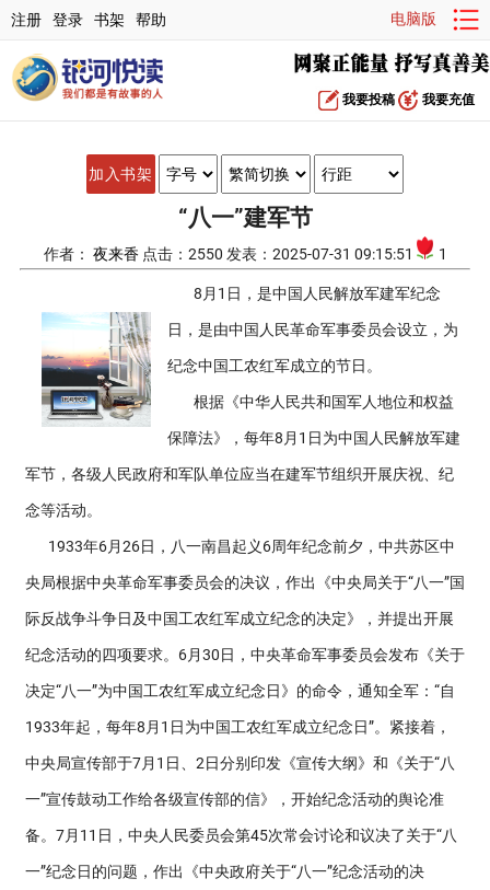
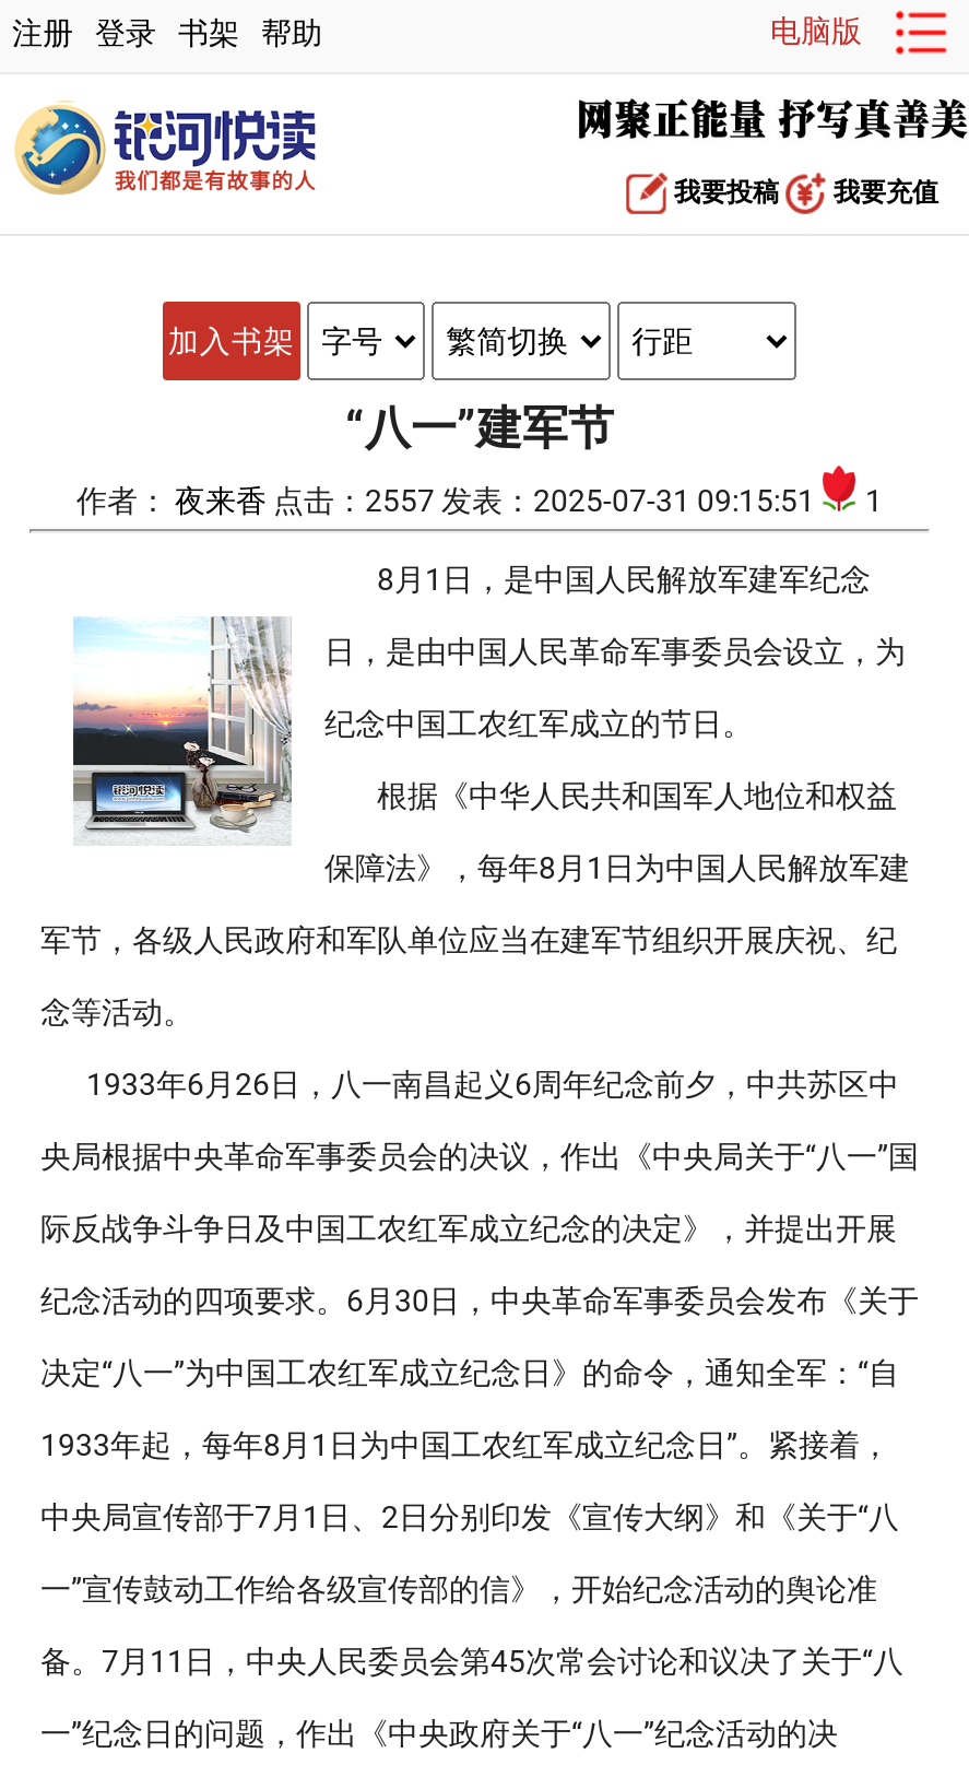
- 作者：夜来香点击：2550 发表：2025-07-31 09:15:51
+ 作者：夜来香点击：2557 发表：2025-07-31 09:15:51
